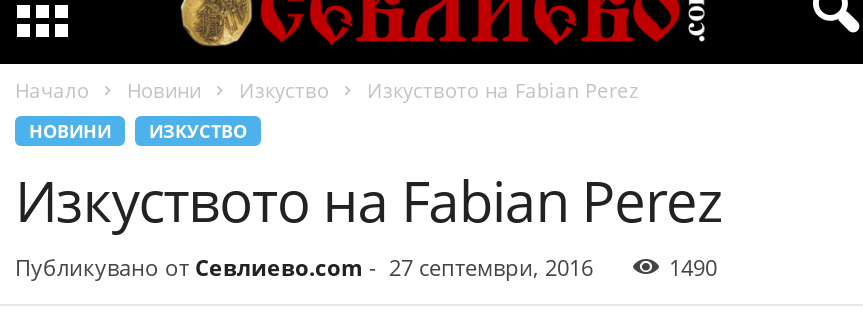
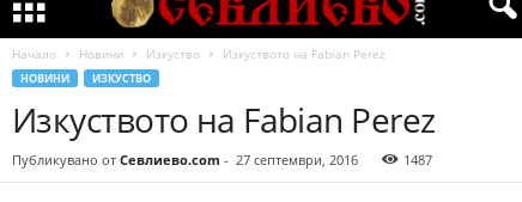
- 1490
+ 1487
